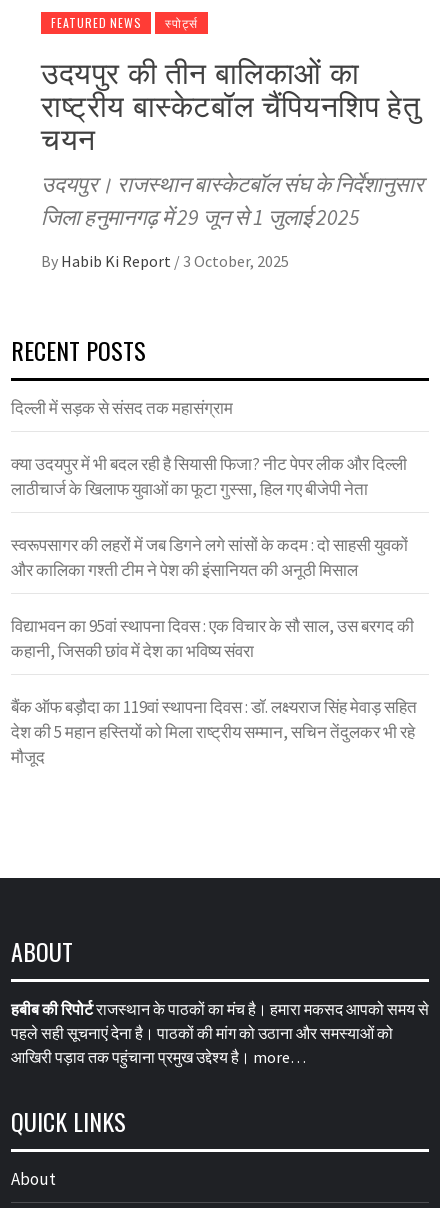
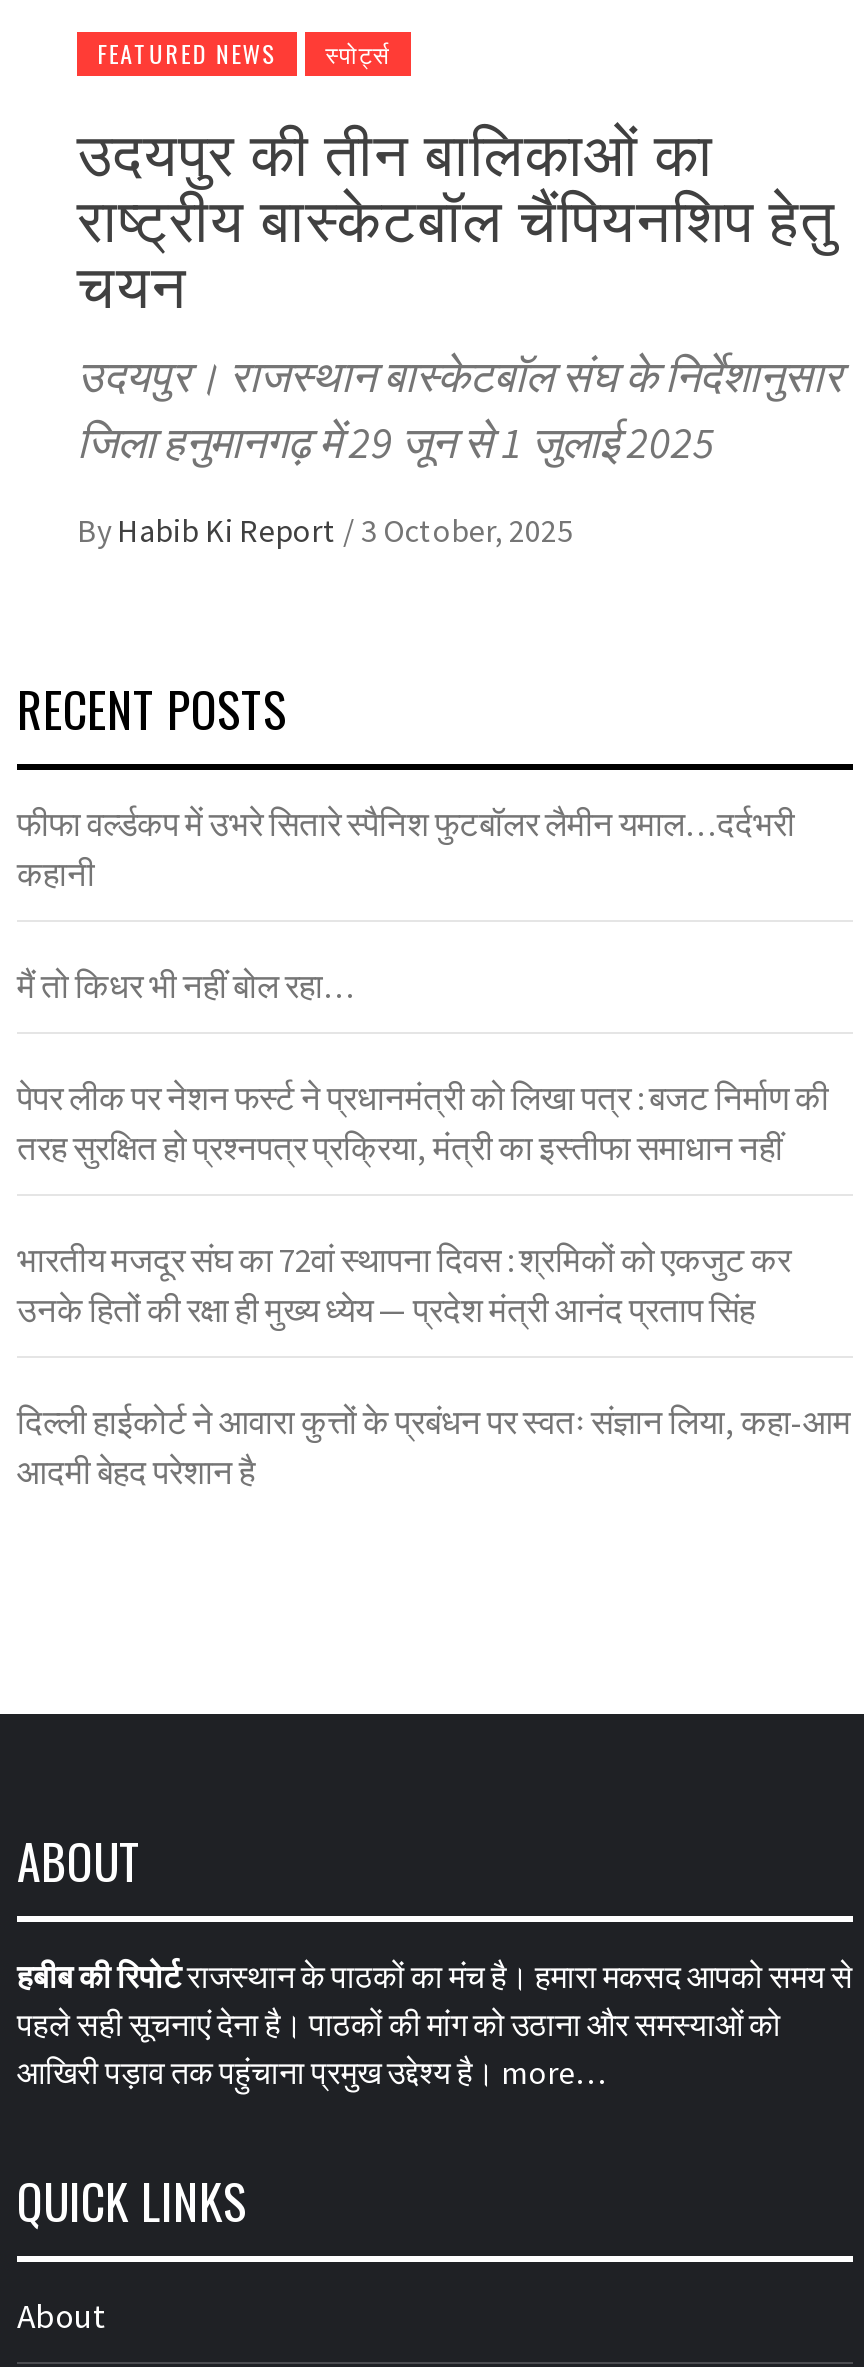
- दिल्ली में सड़क से संसद तक महासंग्राम
+ फीफा वर्ल्डकप में उभरे सितारे स्पैनिश फुटबॉलर लैमीन यमाल…दर्दभरी
+ कहानी

- क्या उदयपुर में भी बदल रही है सियासी फिजा? नीट पेपर लीक और दिल्ली
- लाठीचार्ज के खिलाफ युवाओं का फूटा गुस्सा, हिल गए बीजेपी नेता
+ मैं तो किधर भी नहीं बोल रहा…

- स्वरूपसागर की लहरों में जब डिगने लगे सांसों के कदम : दो साहसी युवकों
- और कालिका गश्ती टीम ने पेश की इंसानियत की अनूठी मिसाल
+ पेपर लीक पर नेशन फर्स्ट ने प्रधानमंत्री को लिखा पत्र : बजट निर्माण की
+ तरह सुरक्षित हो प्रश्नपत्र प्रक्रिया, मंत्री का इस्तीफा समाधान नहीं

- विद्याभवन का 95वां स्थापना दिवस : एक विचार के सौ साल, उस बरगद की
- कहानी, जिसकी छांव में देश का भविष्य संवरा
+ भारतीय मजदूर संघ का 72वां स्थापना दिवस : श्रमिकों को एकजुट कर
+ उनके हितों की रक्षा ही मुख्य ध्येय — प्रदेश मंत्री आनंद प्रताप सिंह

- बैंक ऑफ बड़ौदा का 119वां स्थापना दिवस : डॉ. लक्ष्यराज सिंह मेवाड़ सहित
- देश की 5 महान हस्तियों को मिला राष्ट्रीय सम्मान, सचिन तेंदुलकर भी रहे
- मौजूद
+ दिल्ली हाईकोर्ट ने आवारा कुत्तों के प्रबंधन पर स्वतः संज्ञान लिया, कहा-आम
+ आदमी बेहद परेशान है
